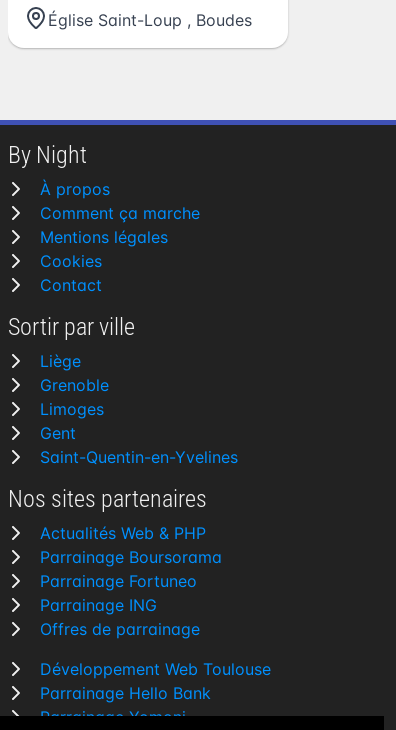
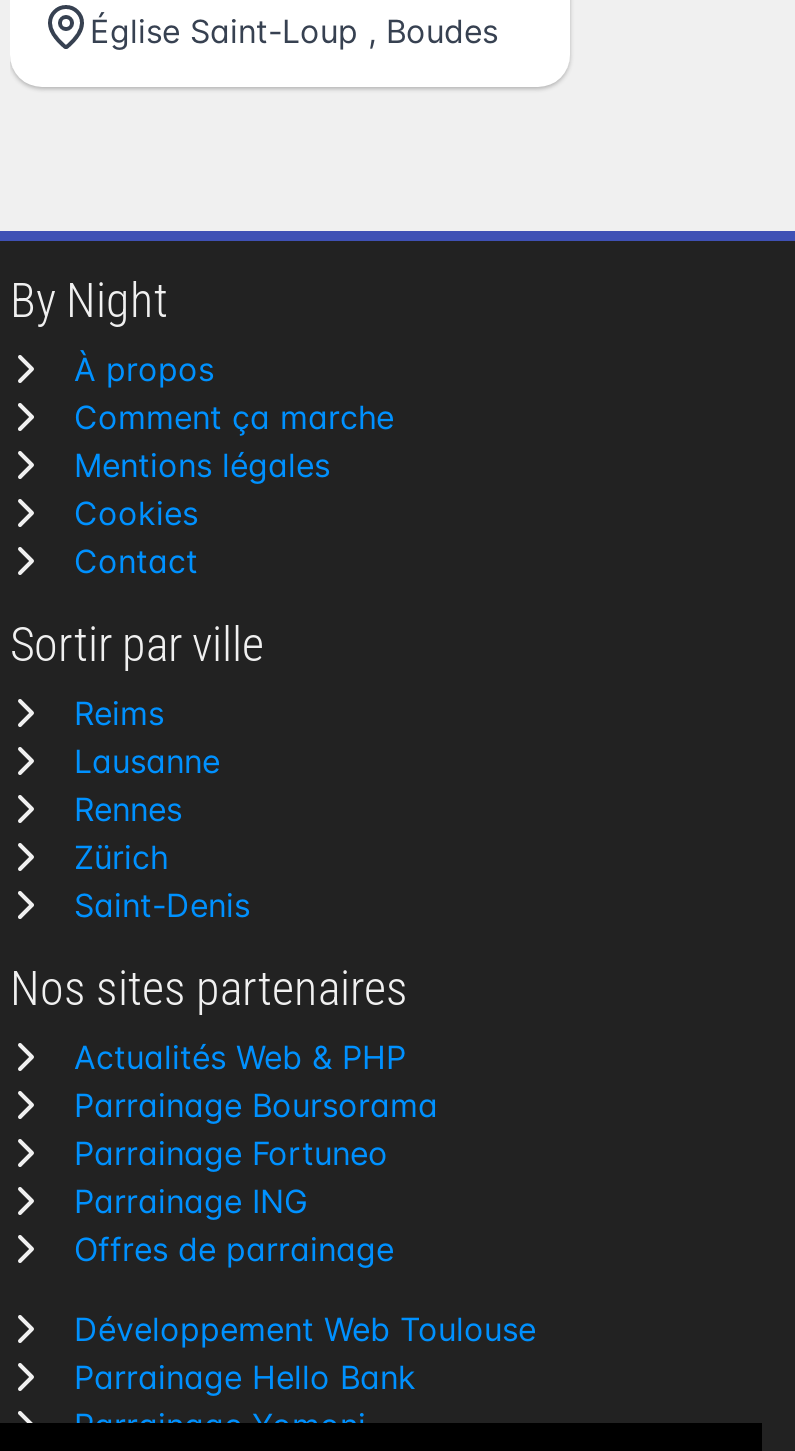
- Liège
- Grenoble
- Limoges
- Gent
- Saint-Quentin-en-Yvelines
+ Reims
+ Lausanne
+ Rennes
+ Zürich
+ Saint-Denis
